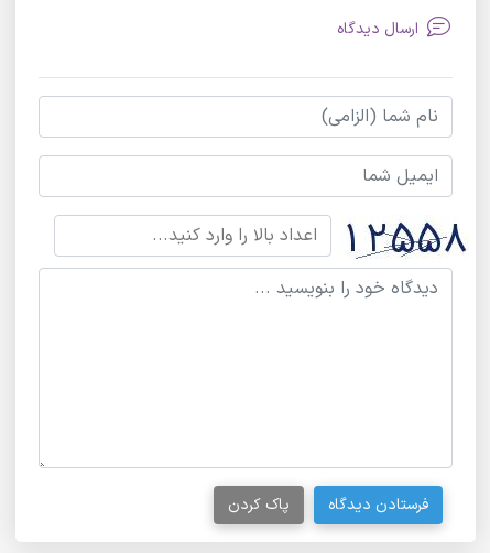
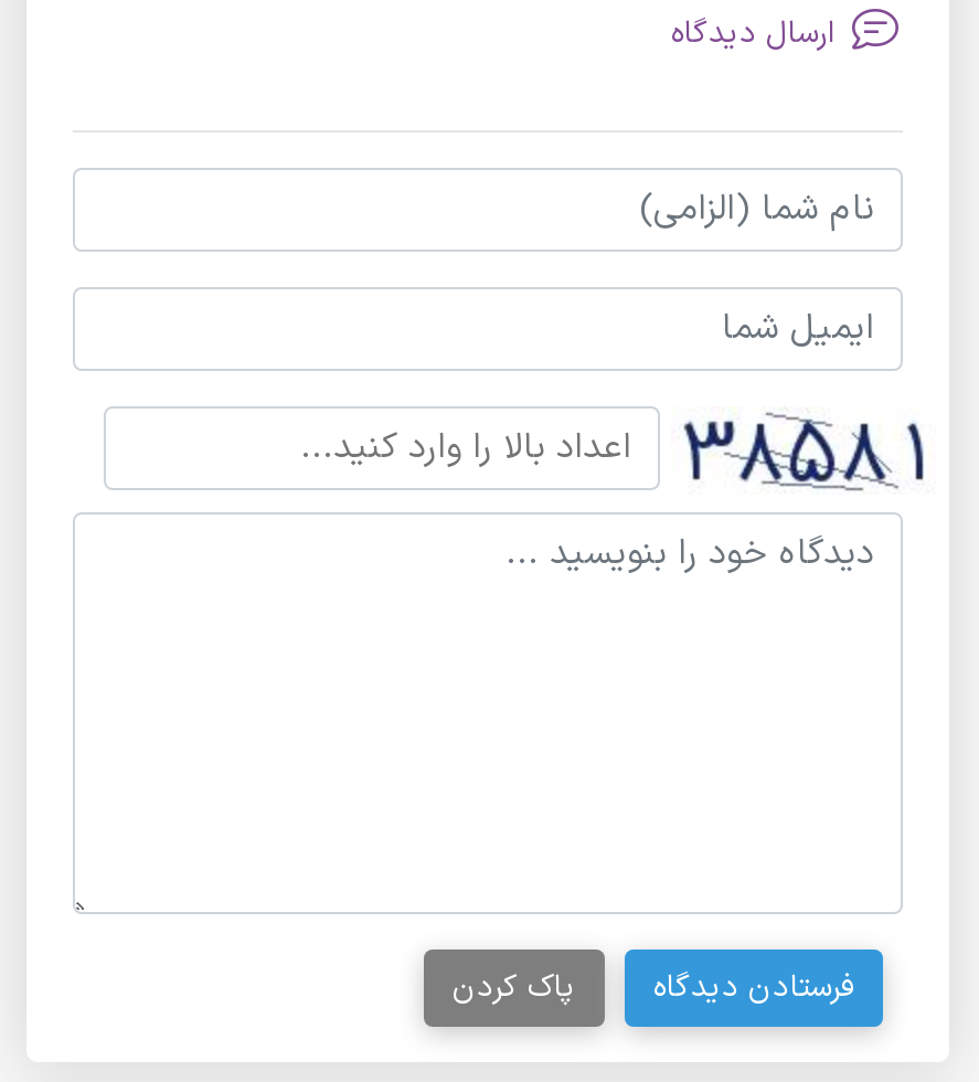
- [image]
+ [image]
